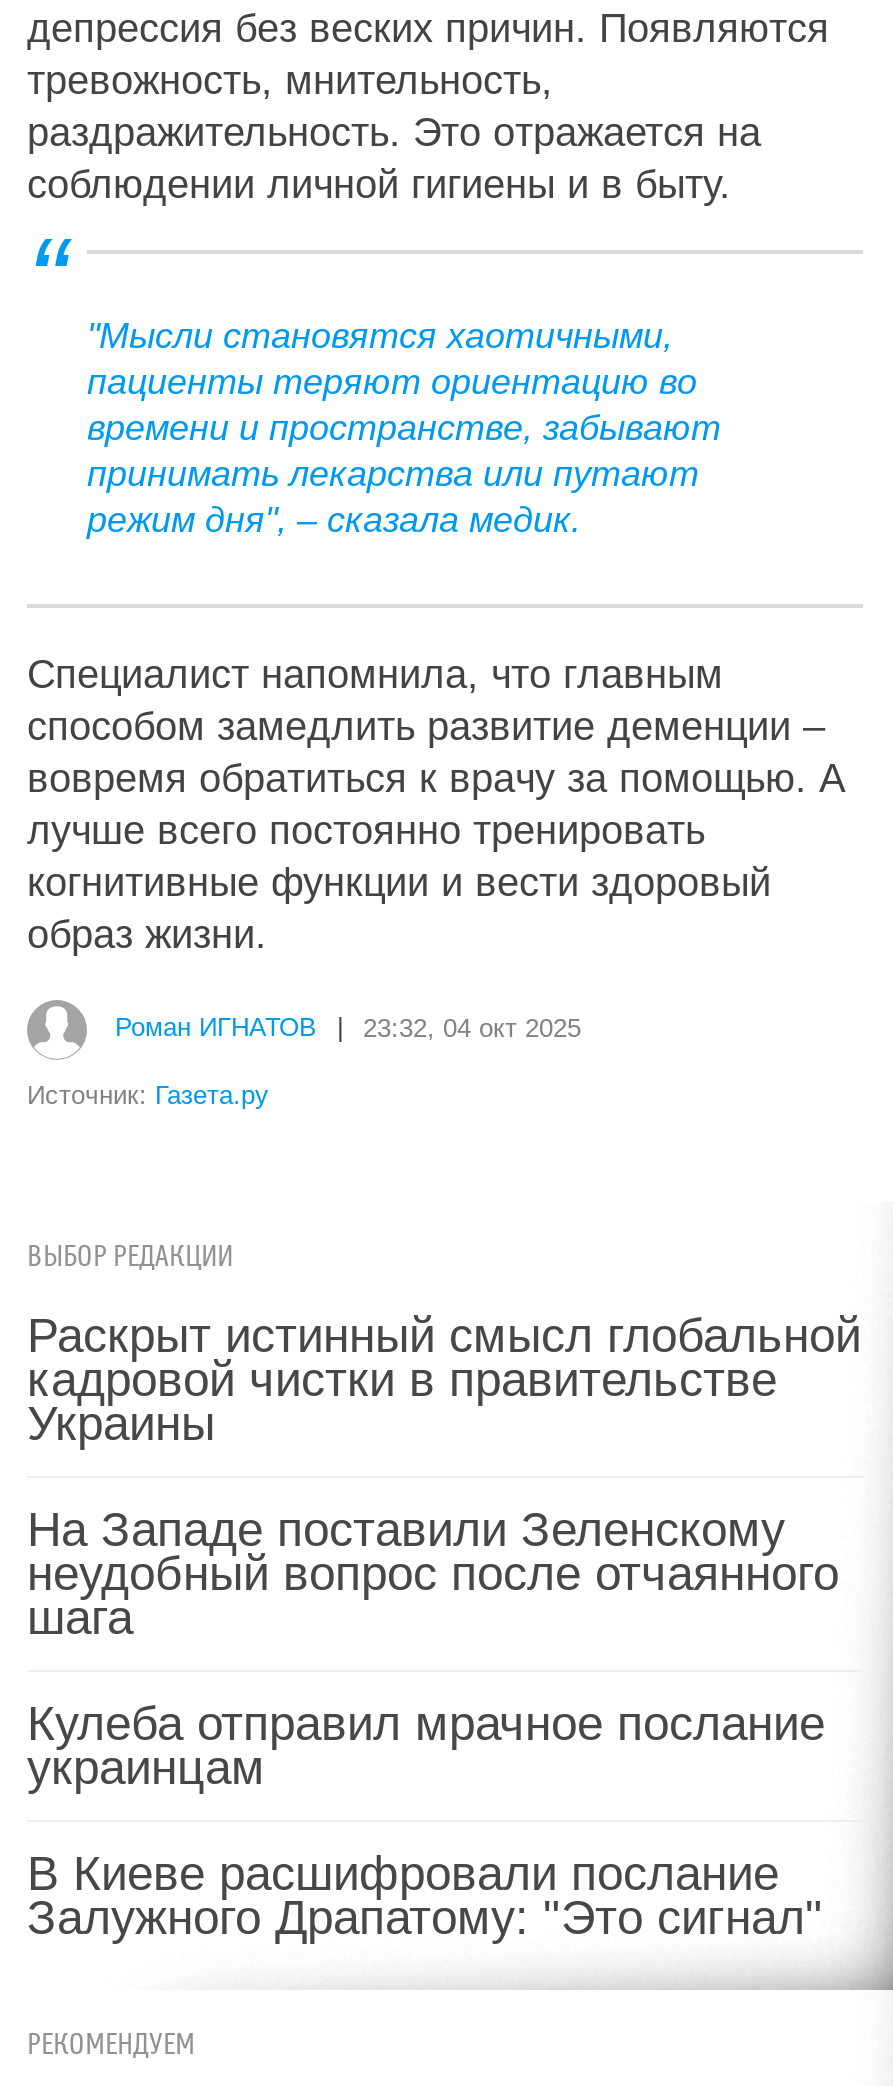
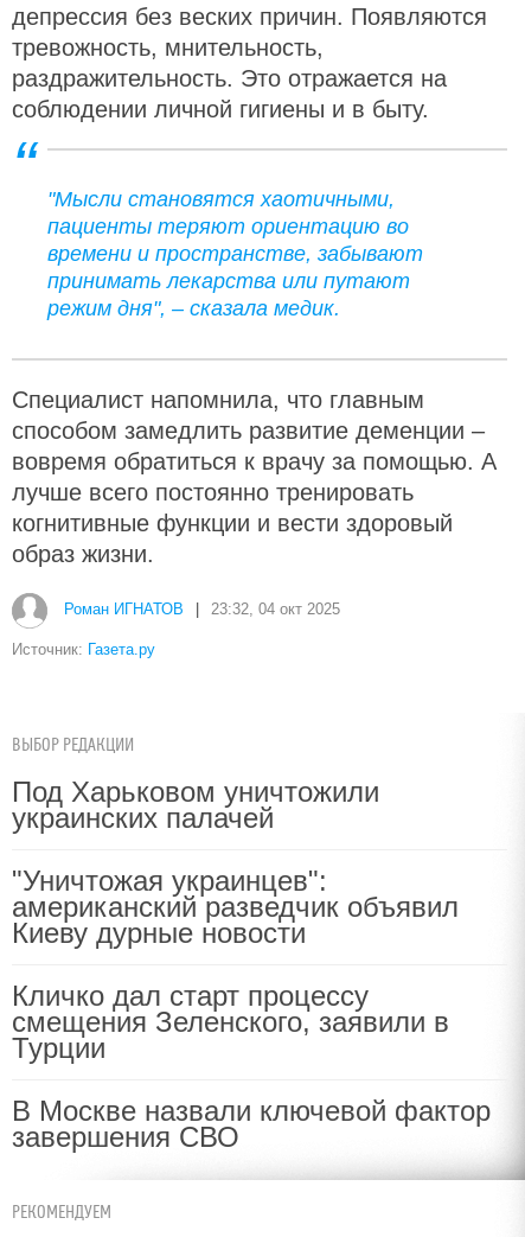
- Раскрыт истинный смысл глобальной
- кадровой чистки в правительстве
- Украины
+ Под Харьковом уничтожили
+ украинских палачей

- На Западе поставили Зеленскому
- неудобный вопрос после отчаянного
- шага
+ "Уничтожая украинцев":
+ американский разведчик объявил
+ Киеву дурные новости

- Кулеба отправил мрачное послание
- украинцам
+ Кличко дал старт процессу
+ смещения Зеленского, заявили в
+ Турции

- В Киеве расшифровали послание
- Залужного Драпатому: "Это сигнал"
+ В Москве назвали ключевой фактор
+ завершения СВО
